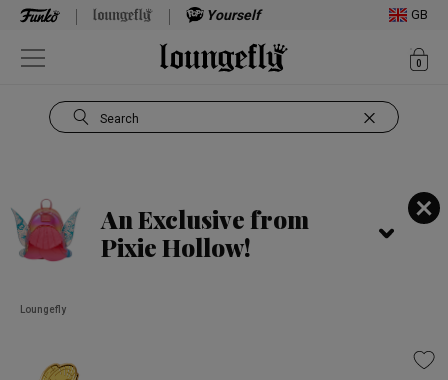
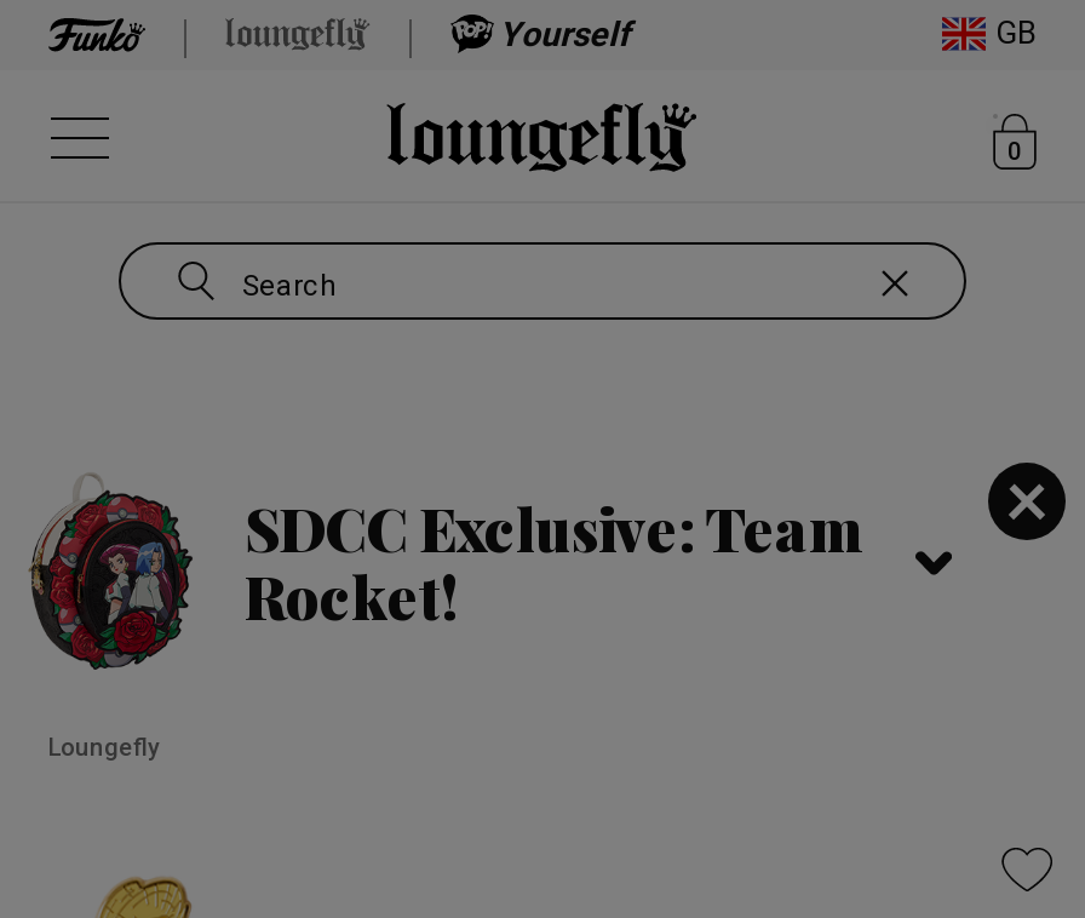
- [image]
- An Exclusive from
- Pixie Hollow!
+ [image]
+ SDCC Exclusive: Team
+ Rocket!
